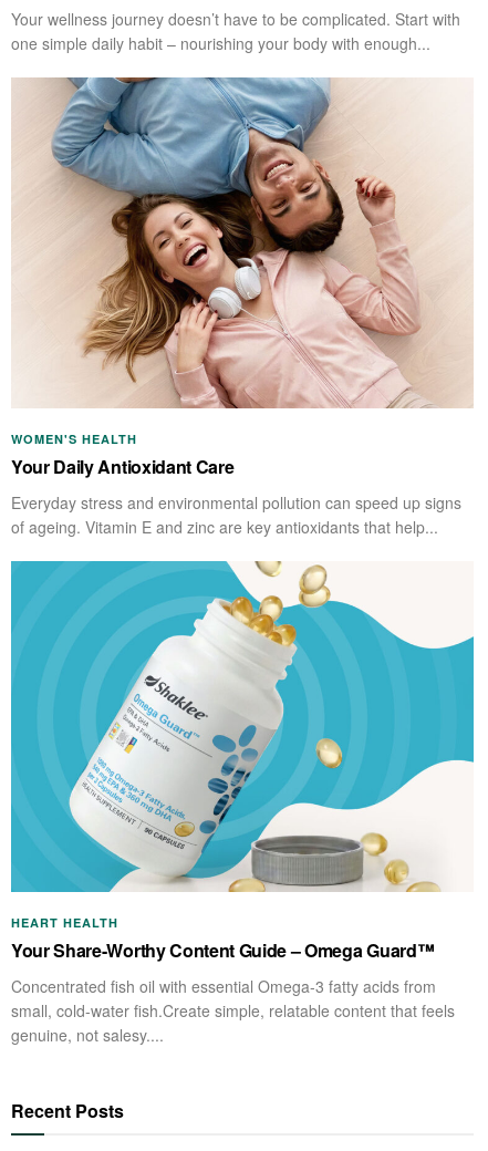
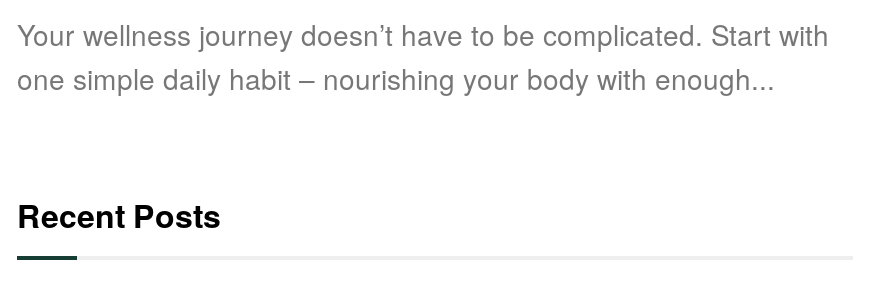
- [image]
- WOMEN'S HEALTH
- Your Daily Antioxidant Care
- Everyday stress and environmental pollution can speed up signs
- of ageing. Vitamin E and zinc are key antioxidants that help...

- [image]
- HEART HEALTH
- Your Share-Worthy Content Guide – Omega Guard™
- Concentrated fish oil with essential Omega-3 fatty acids from
- small, cold-water fish.Create simple, relatable content that feels
- genuine, not salesy....
